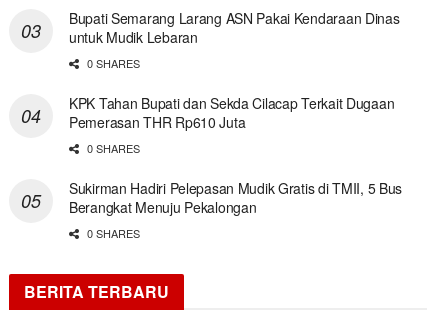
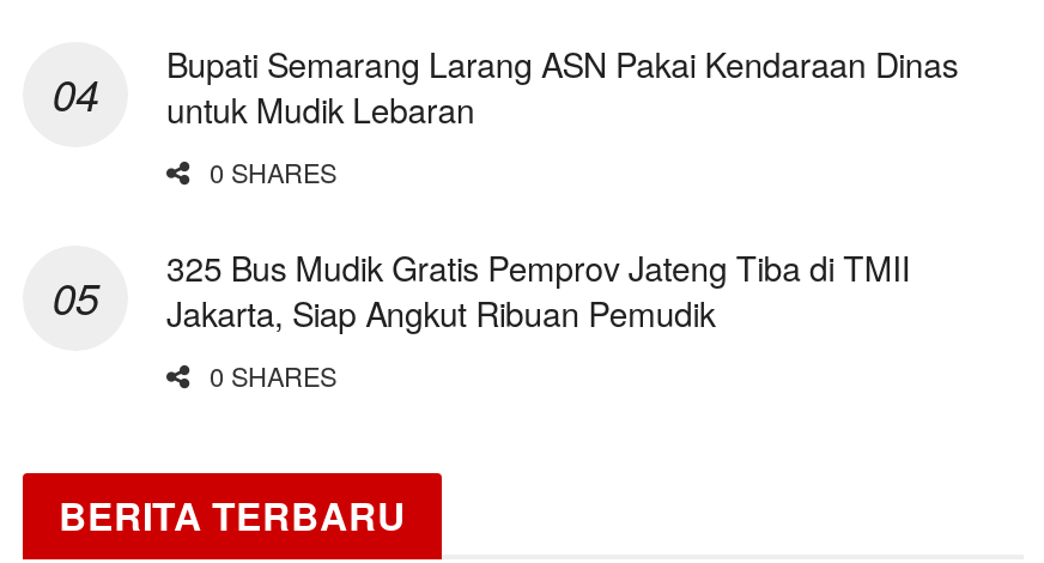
- KPK Tahan Bupati dan Sekda Cilacap Terkait Dugaan
- Pemerasan THR Rp610 Juta
- 0 SHARES
- Sukirman Hadiri Pelepasan Mudik Gratis di TMII, 5 Bus
- Berangkat Menuju Pekalongan
+ 325 Bus Mudik Gratis Pemprov Jateng Tiba di TMII
+ Jakarta, Siap Angkut Ribuan Pemudik
